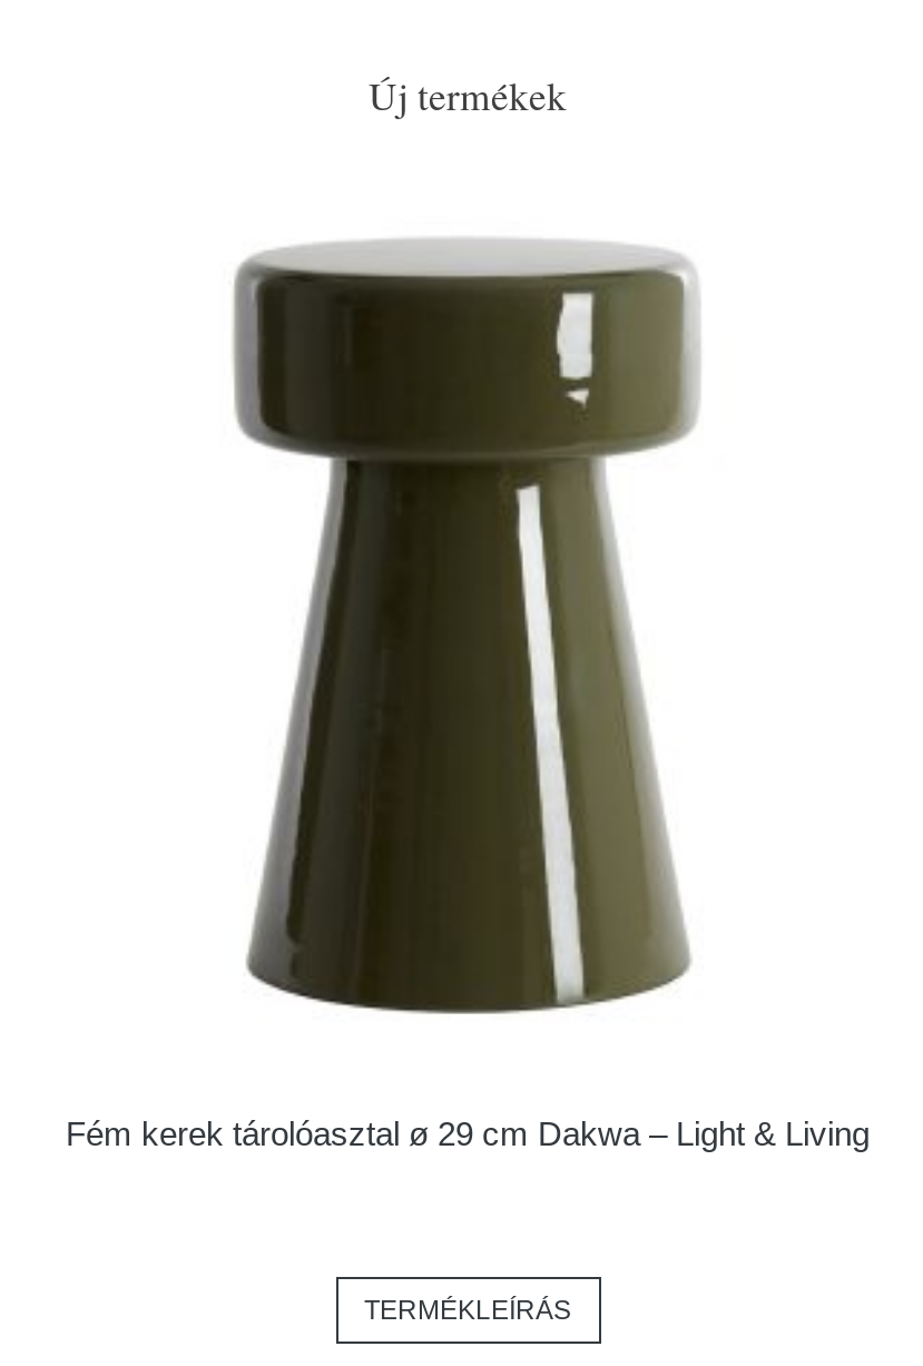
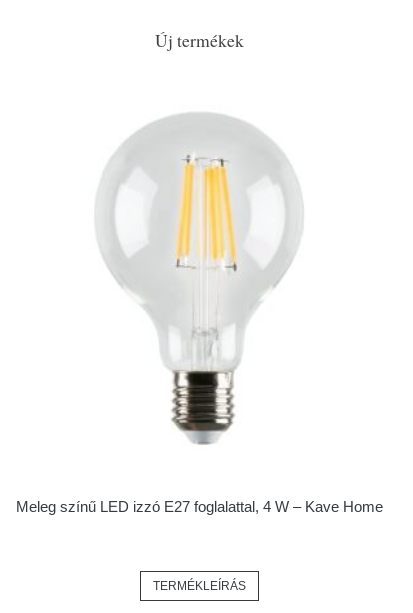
- [image]
+ [image]

- Fém kerek tárolóasztal ø 29 cm Dakwa – Light & Living
+ Meleg színű LED izzó E27 foglalattal, 4 W – Kave Home
